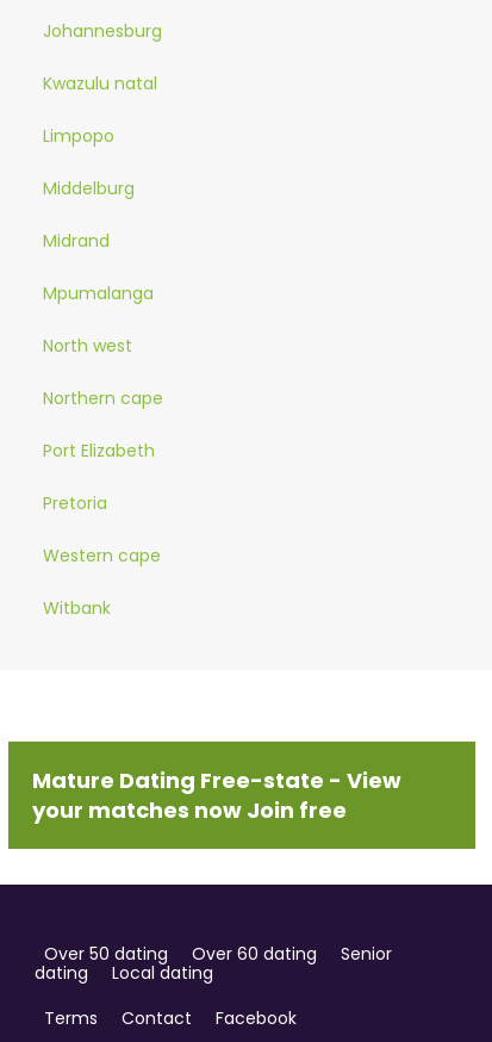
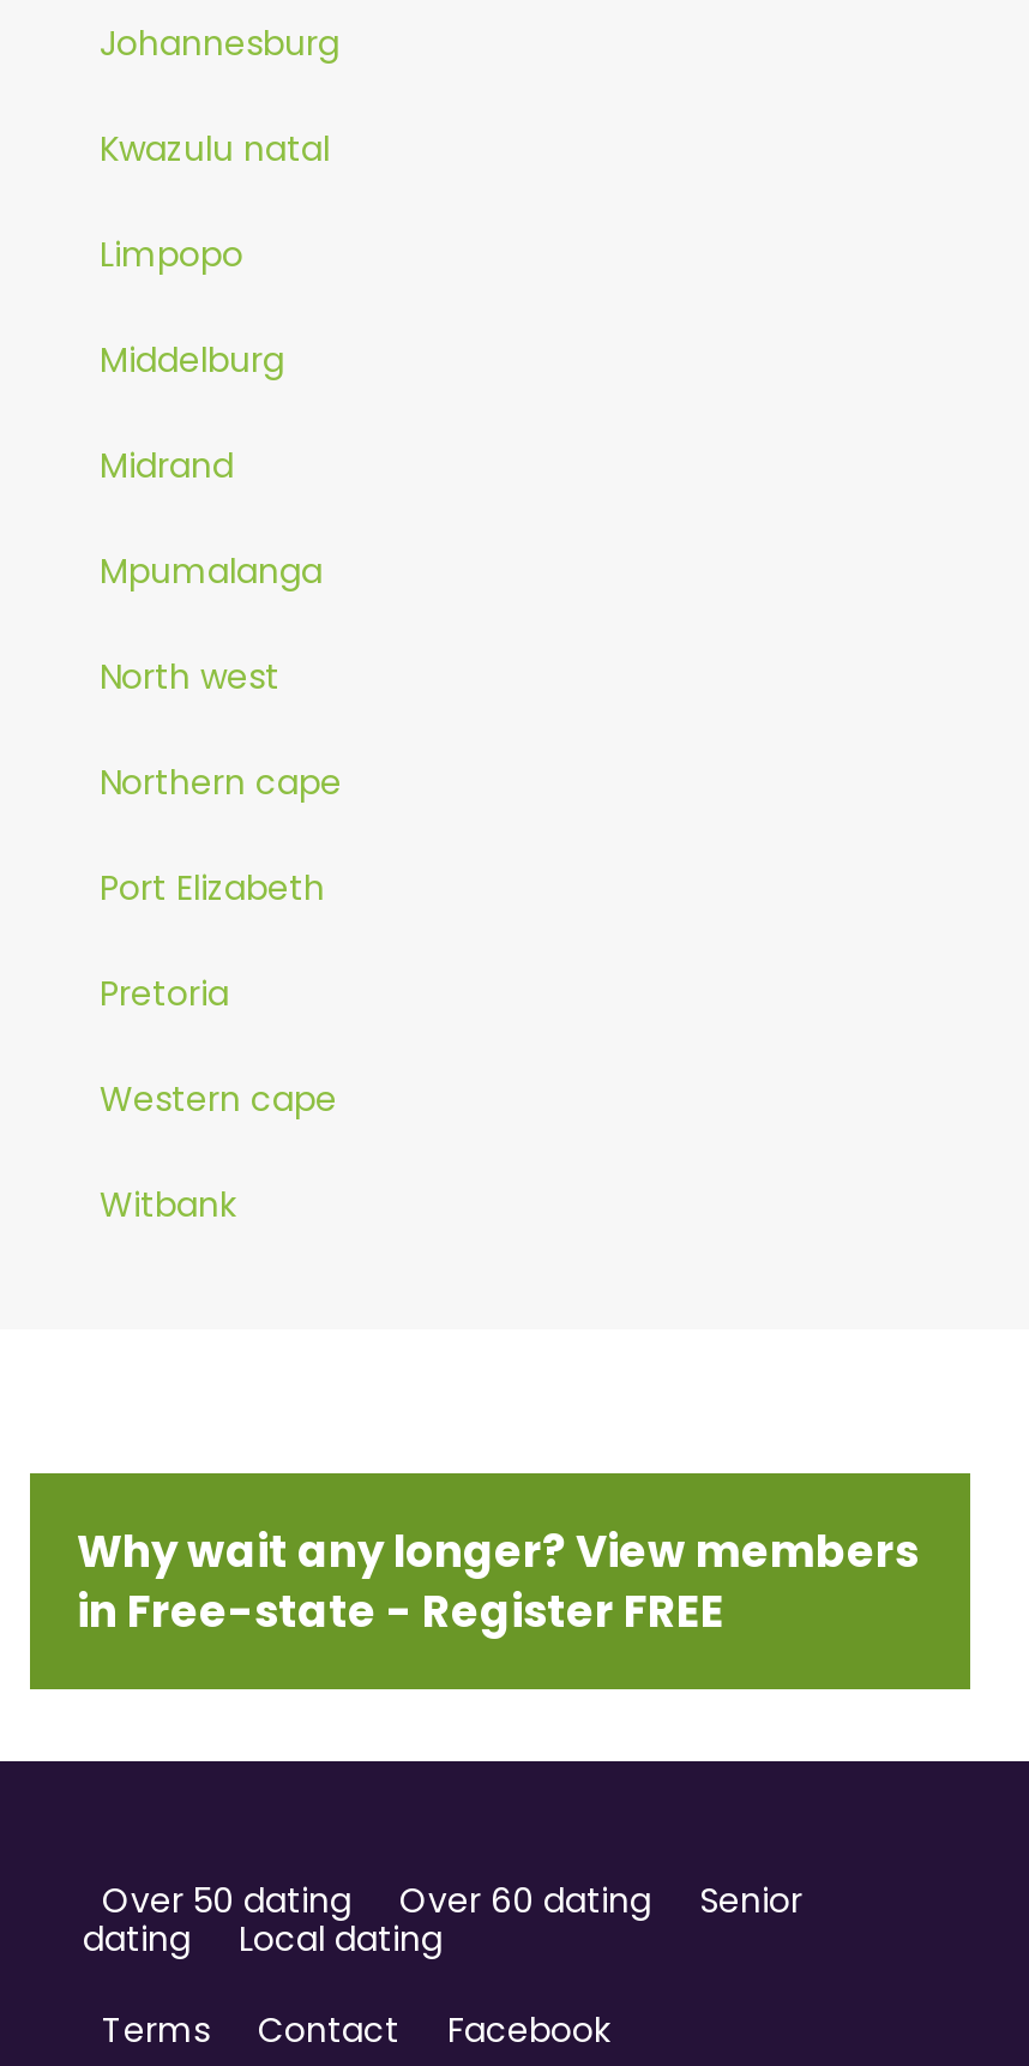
- Mature Dating Free-state - View
- your matches now Join free
+ Why wait any longer? View members
+ in Free-state - Register FREE
